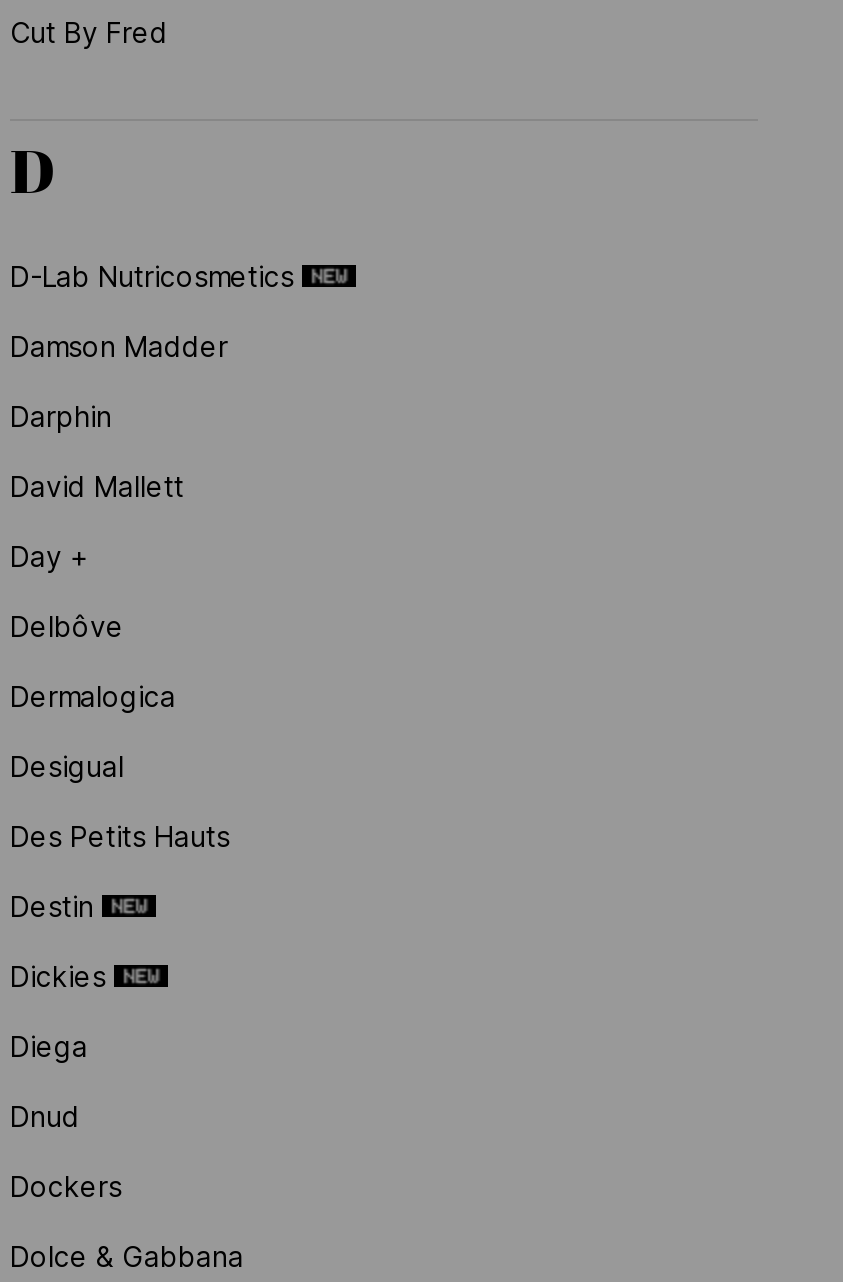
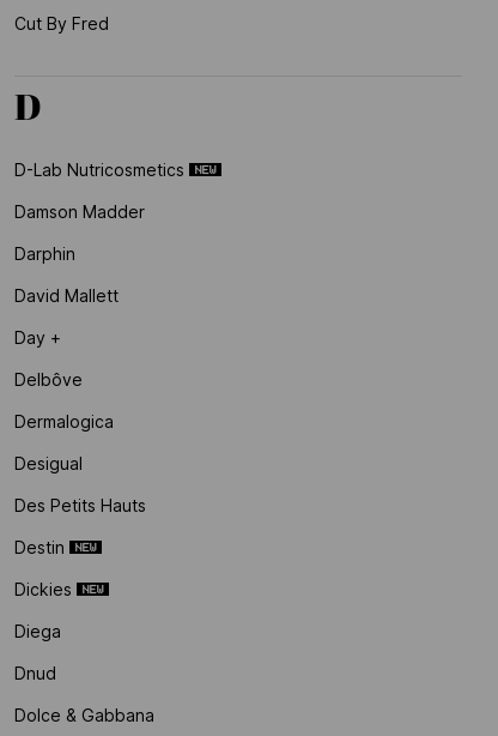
- Dockers
